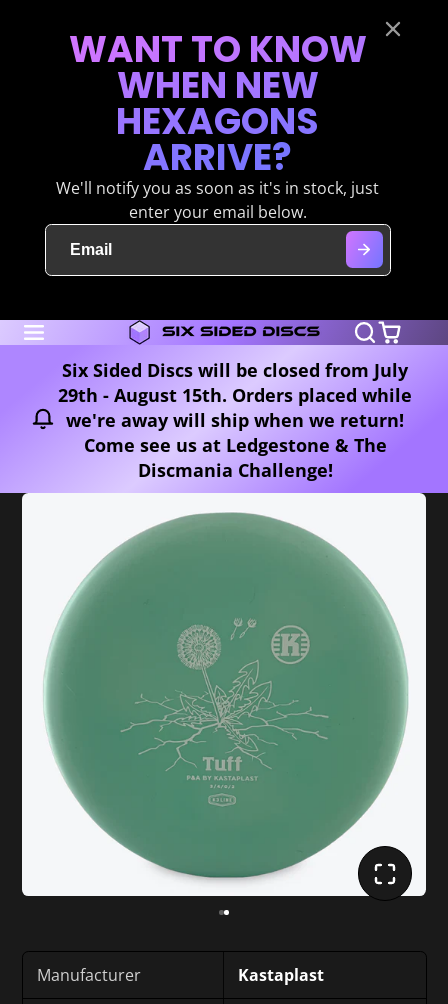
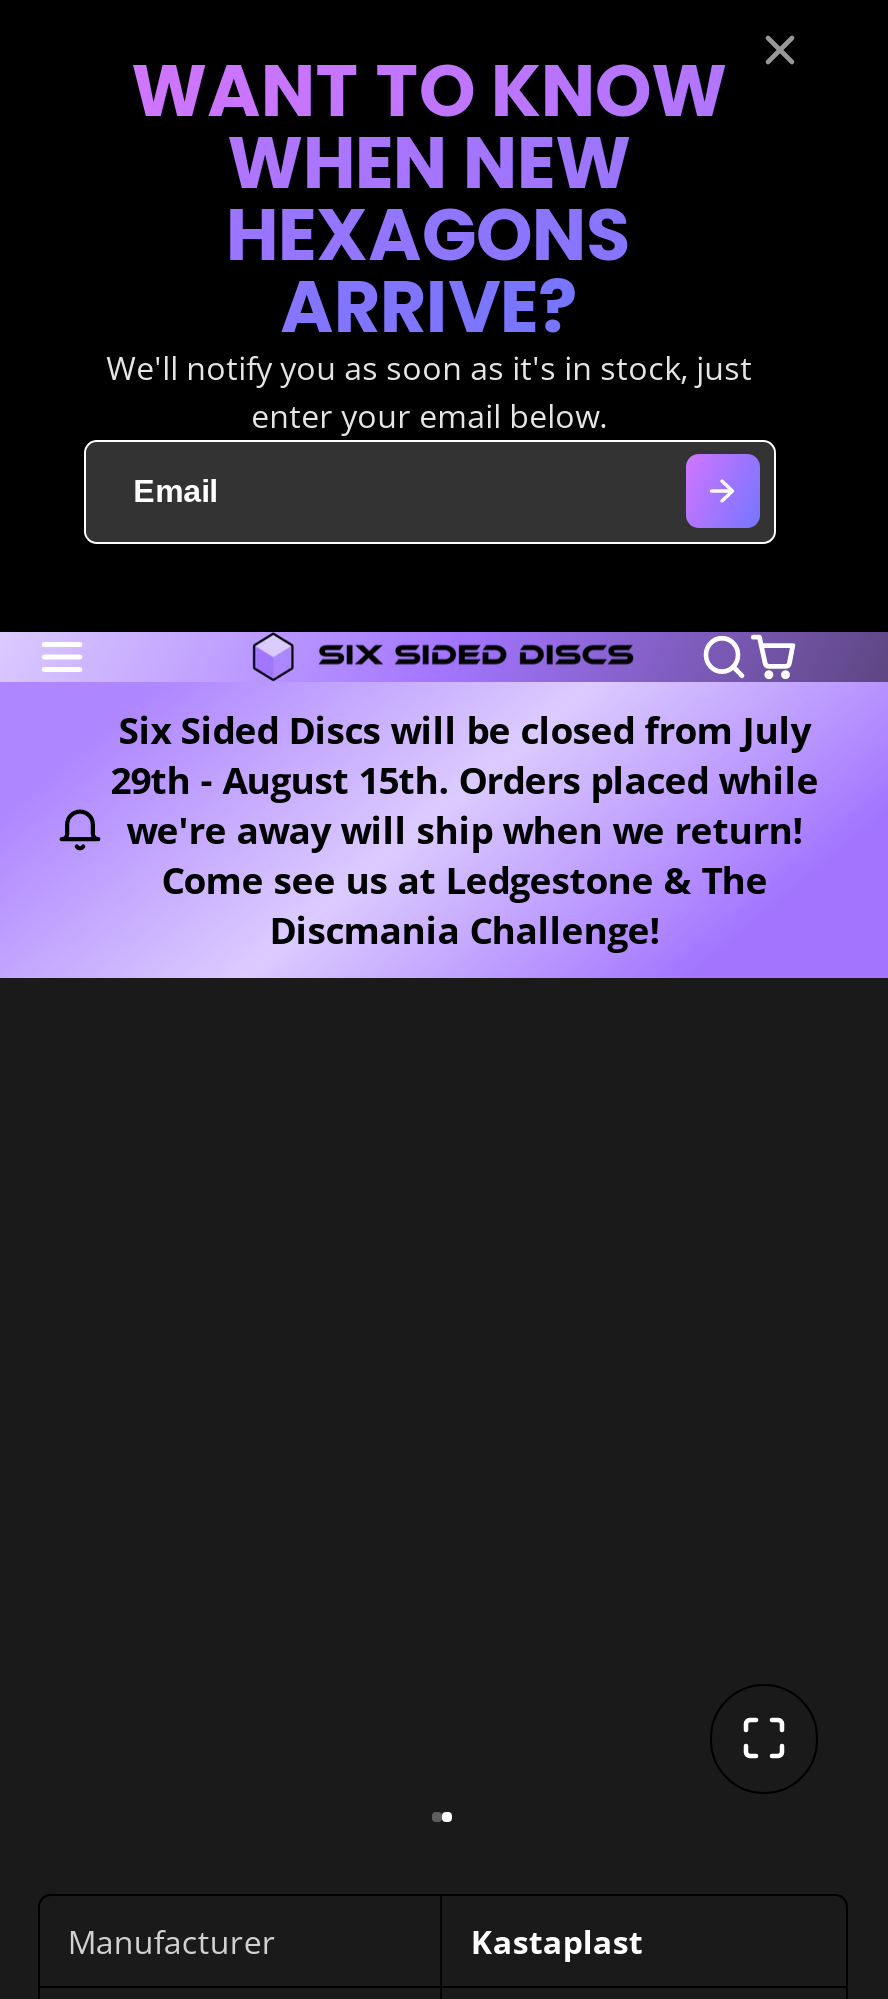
- [image]
